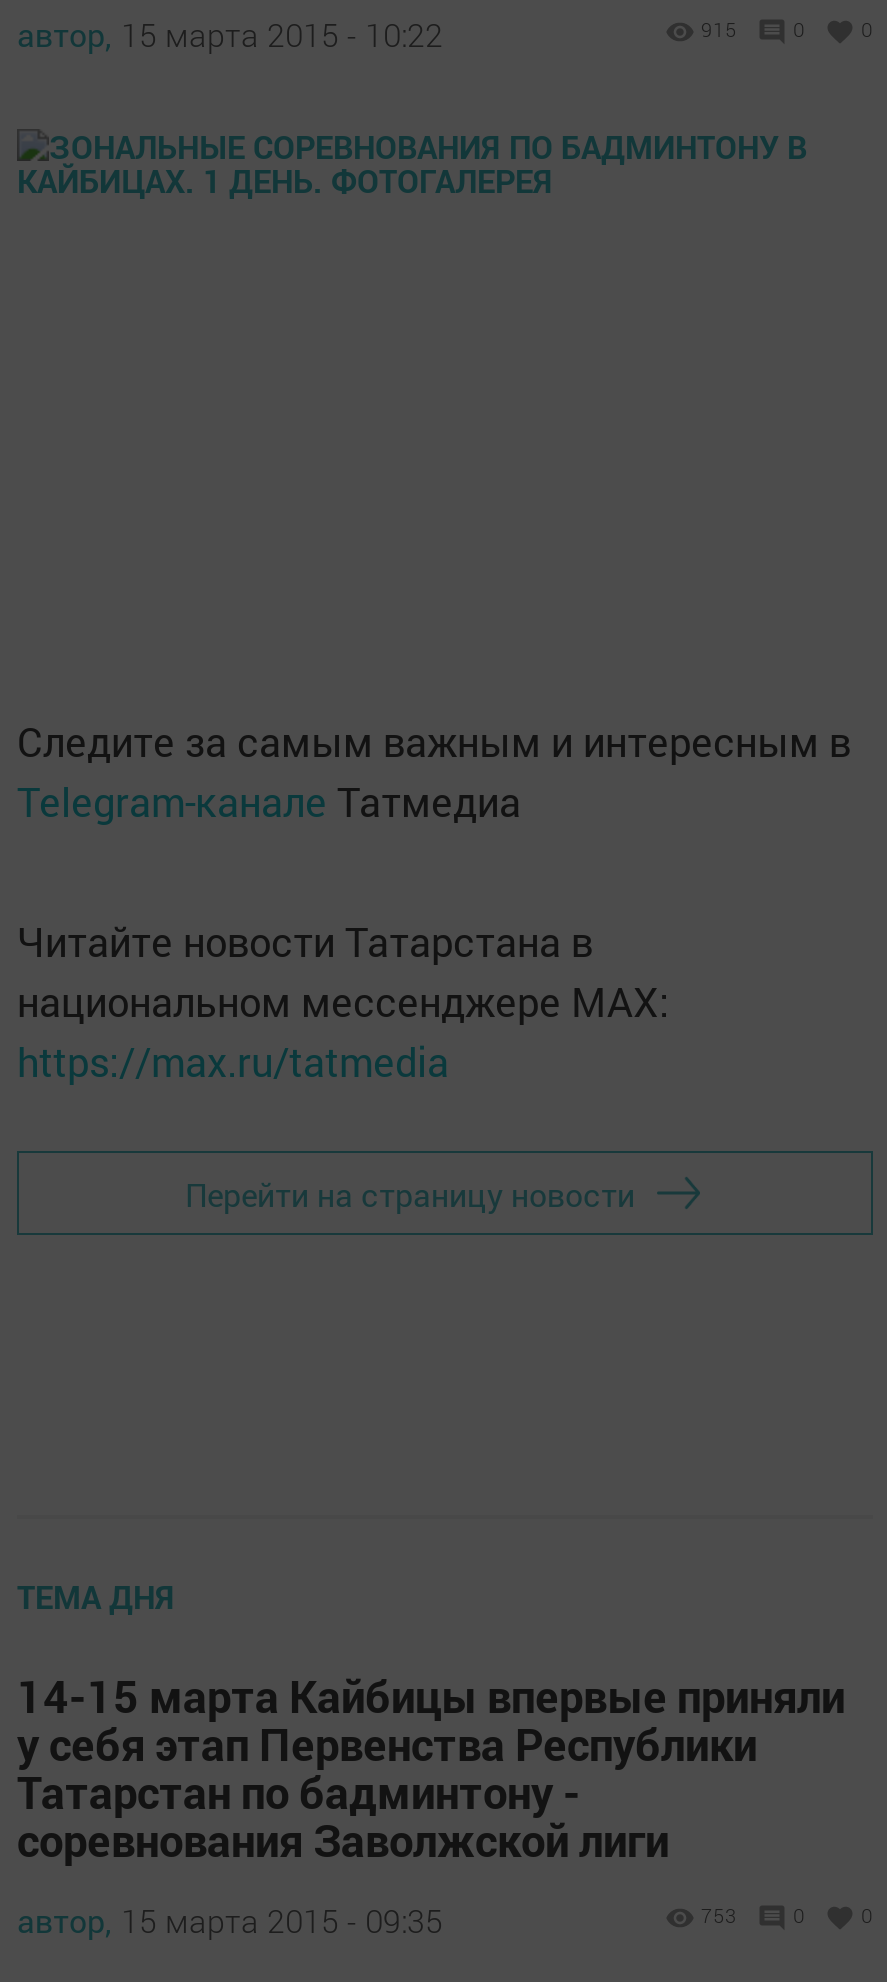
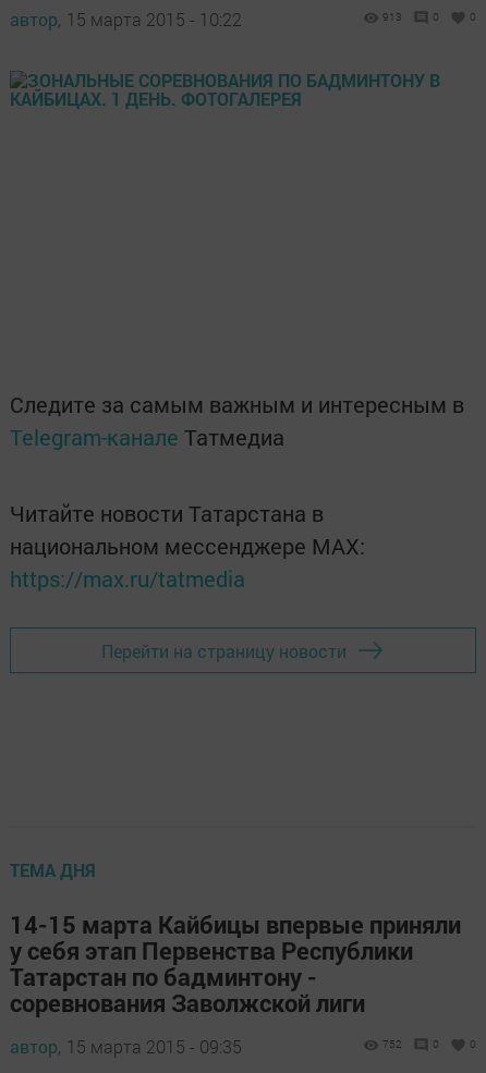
- 915
+ 913

- 753
+ 752
